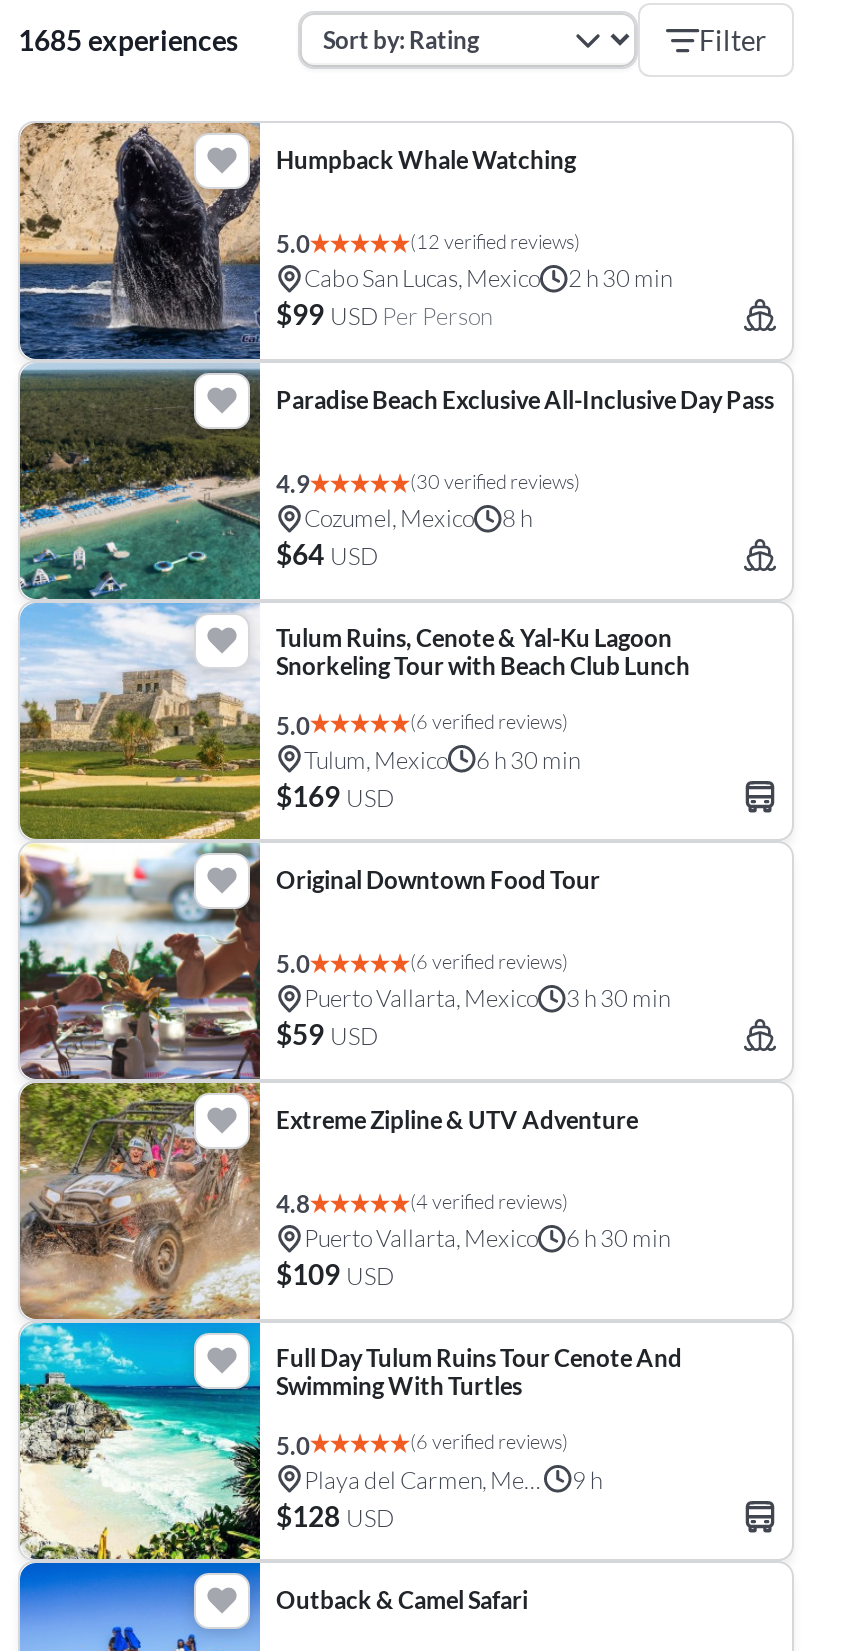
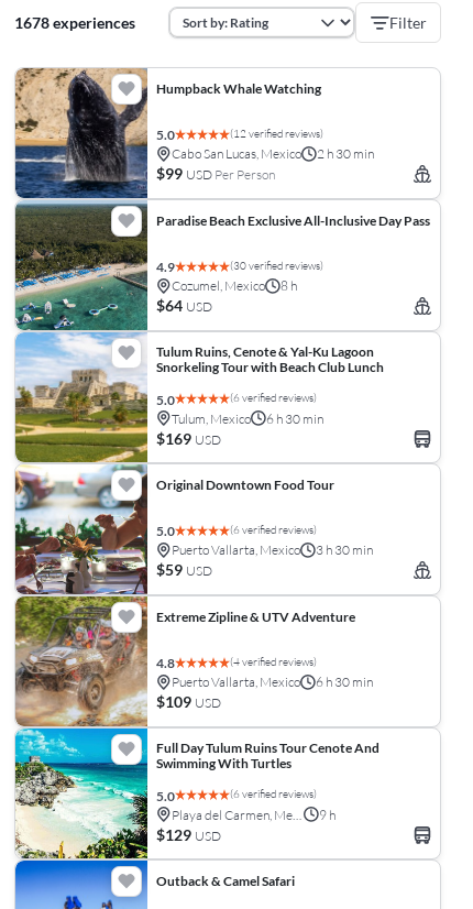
- 1685 experiences
+ 1678 experiences

- $128 USD
+ $129 USD
